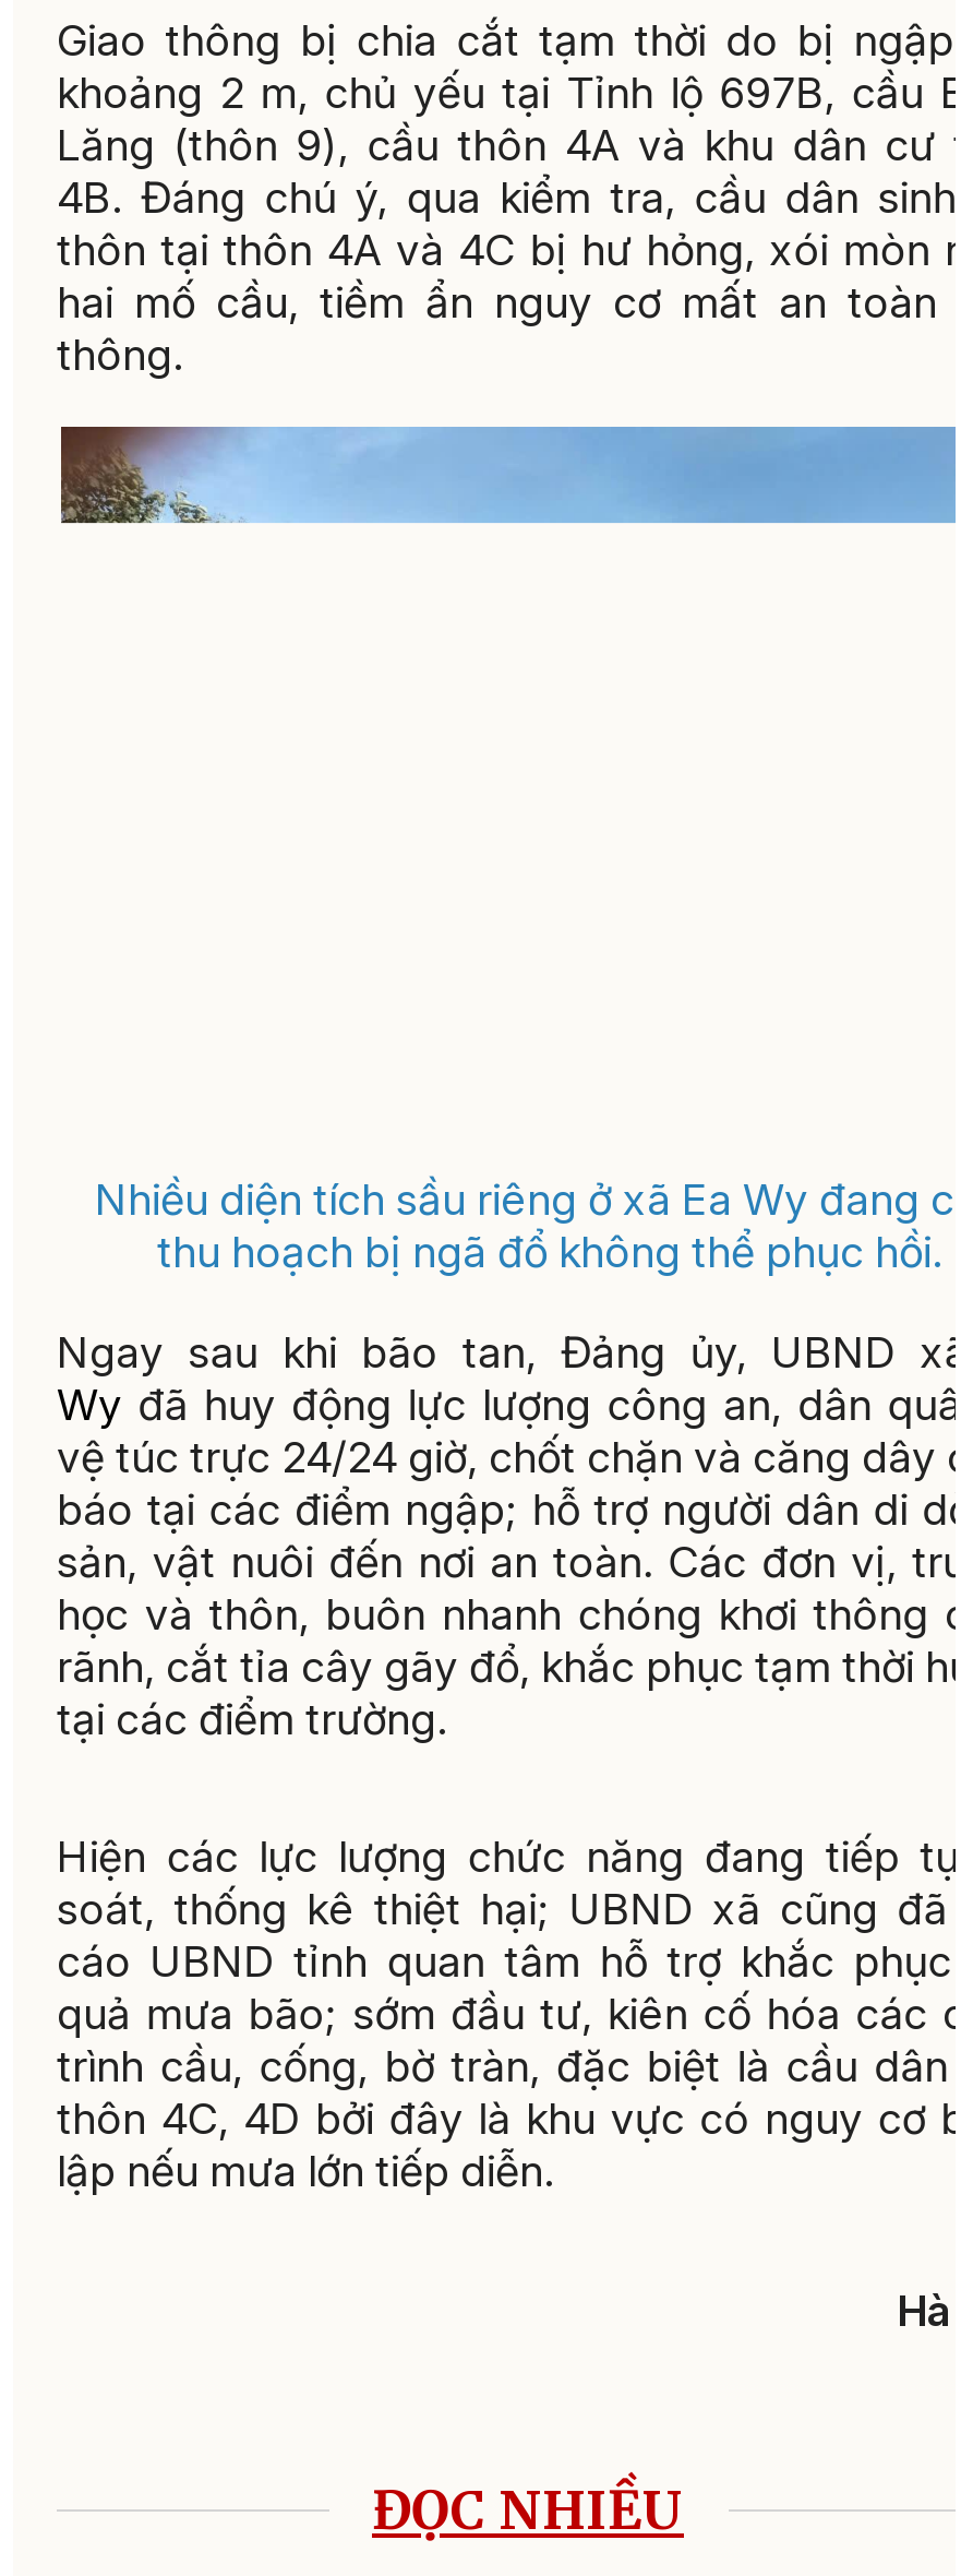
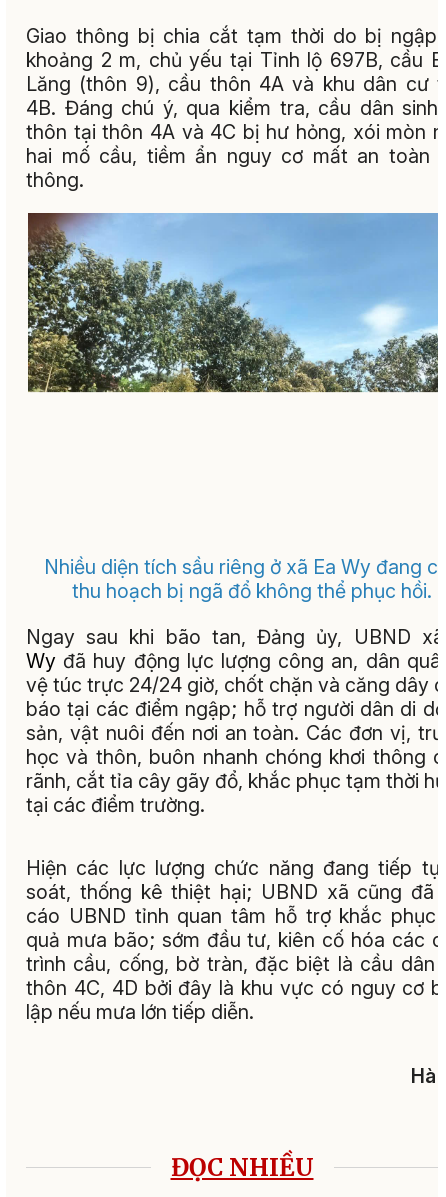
+ [image]
